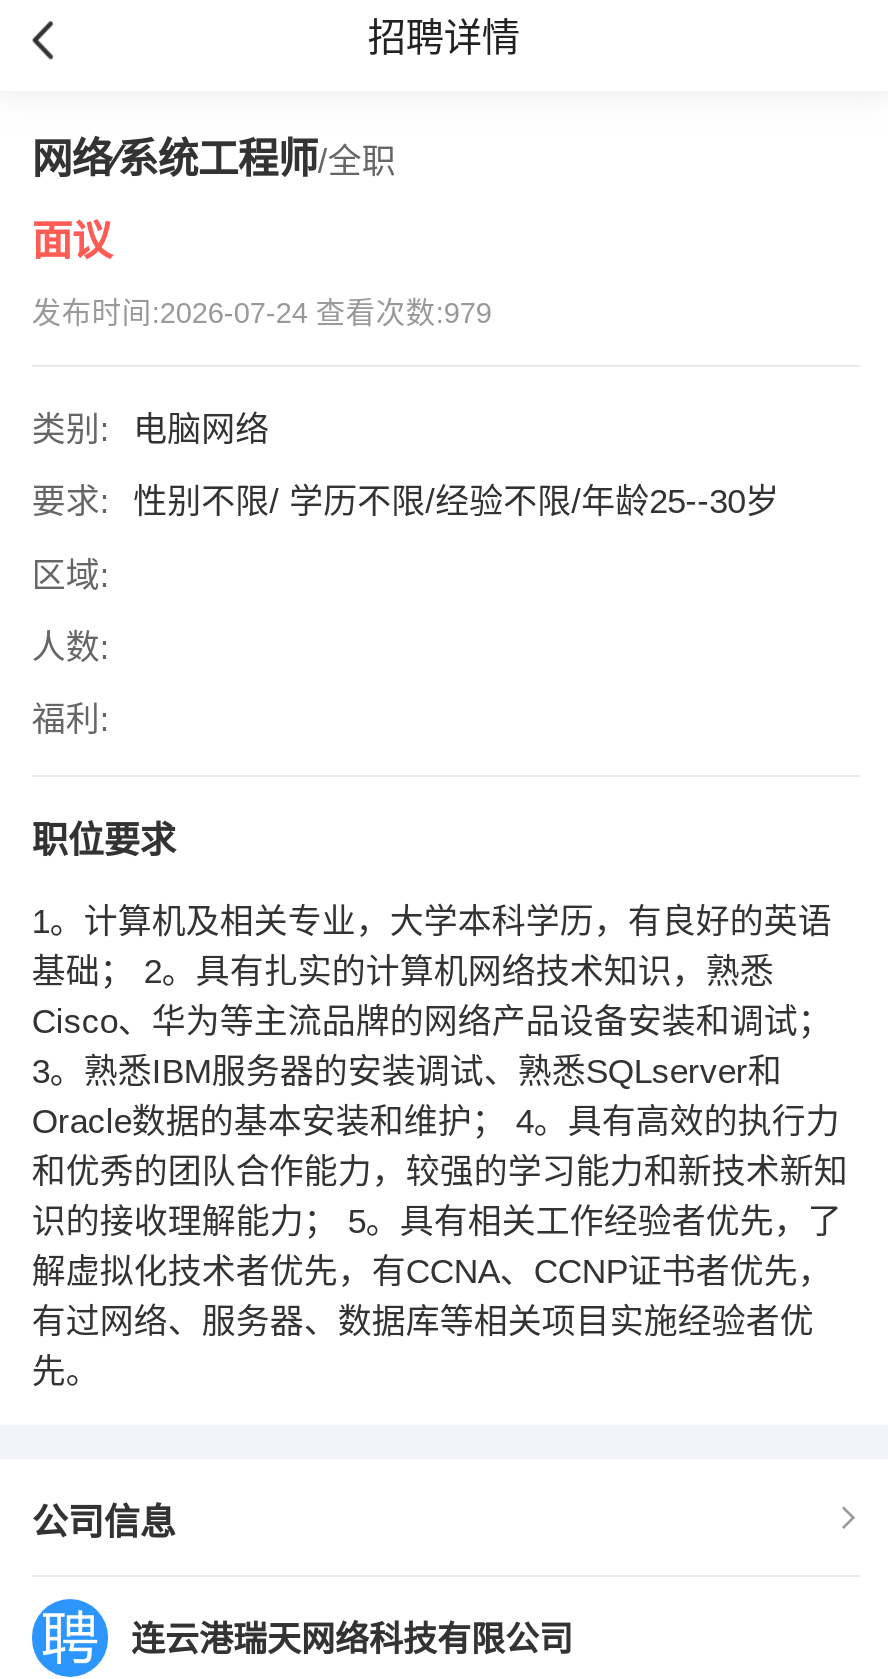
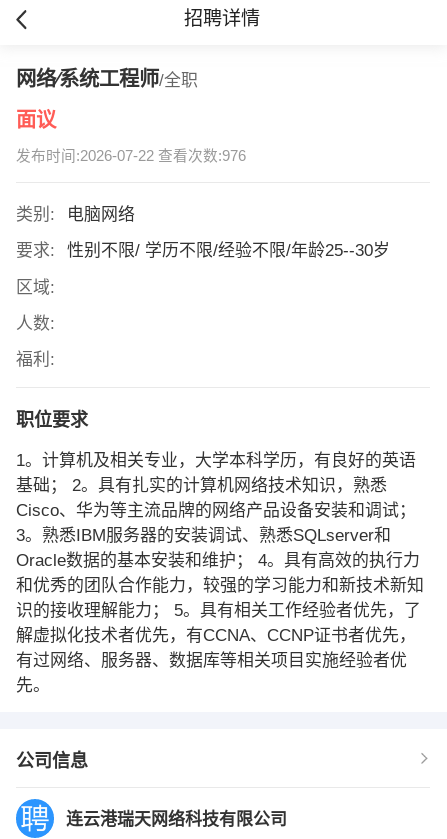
- 发布时间:2026-07-24 查看次数:979
+ 发布时间:2026-07-22 查看次数:976
